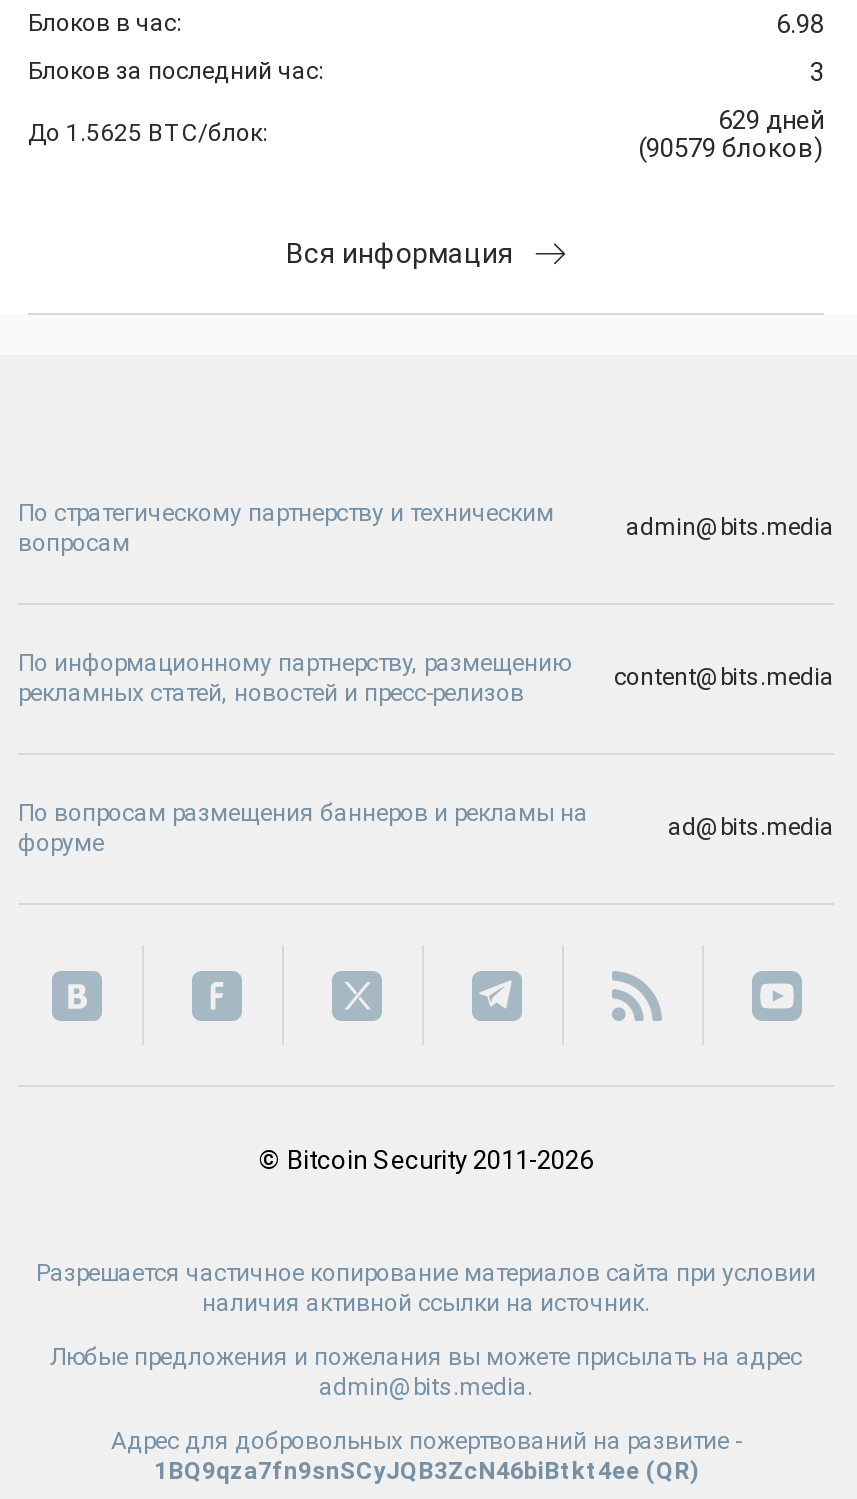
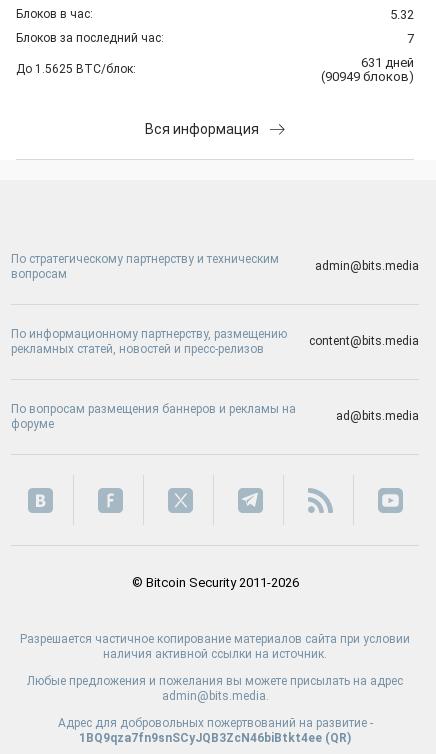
- 6.98
+ 5.32

- 3
+ 7

- 629 дней
+ 631 дней

- (90579 блоков)
+ (90949 блоков)
